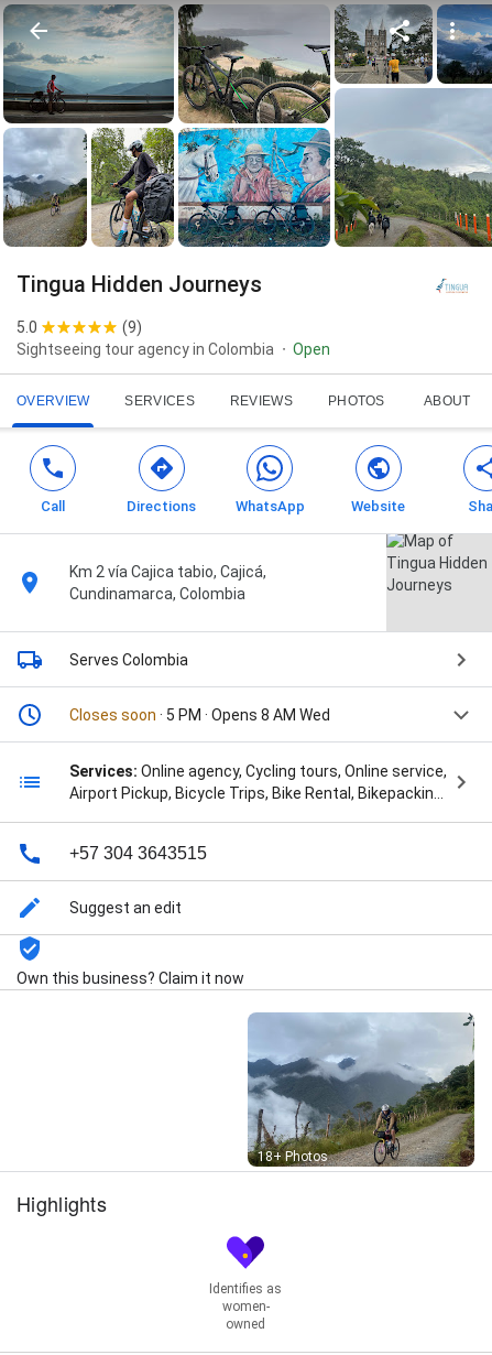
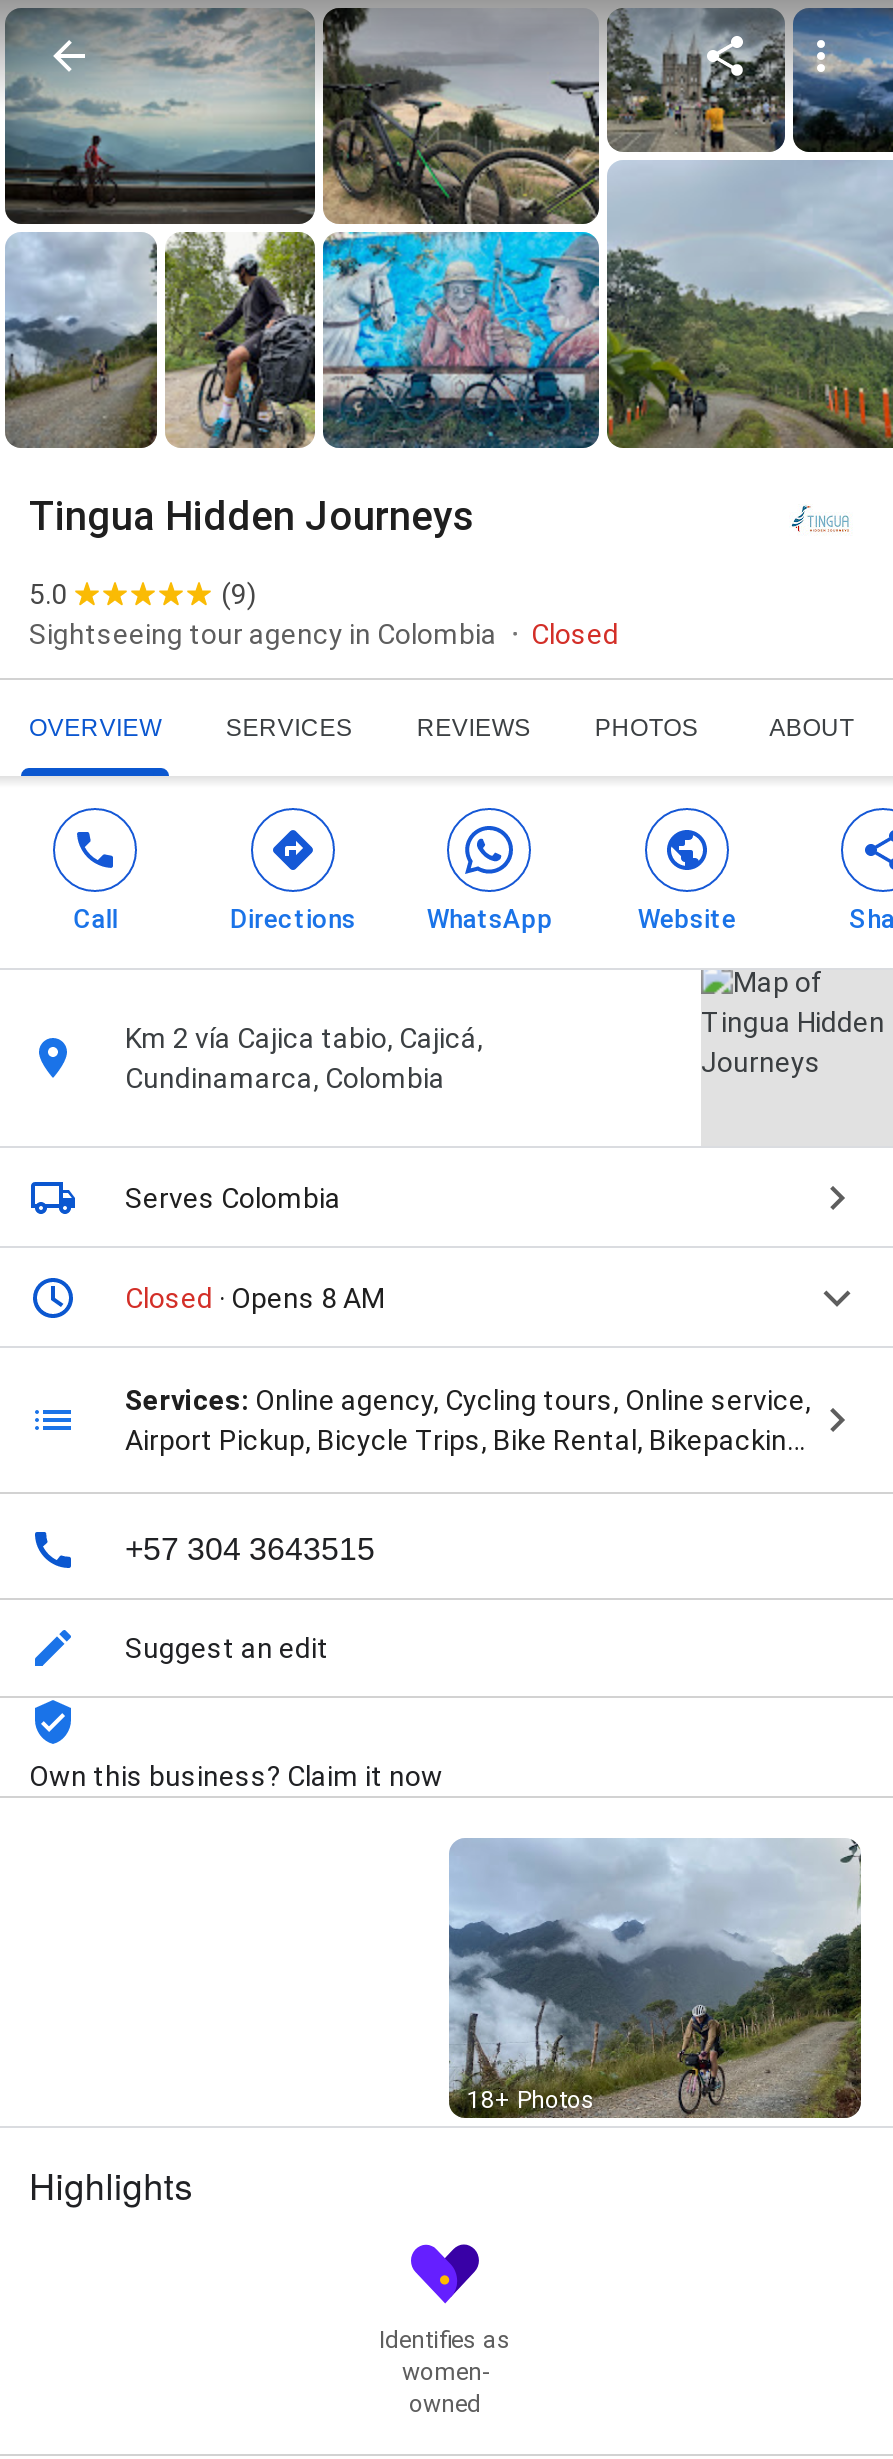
- Open
+ Closed

- Closes soon · 5 PM · Opens 8 AM Wed
+ Closed · Opens 8 AM
